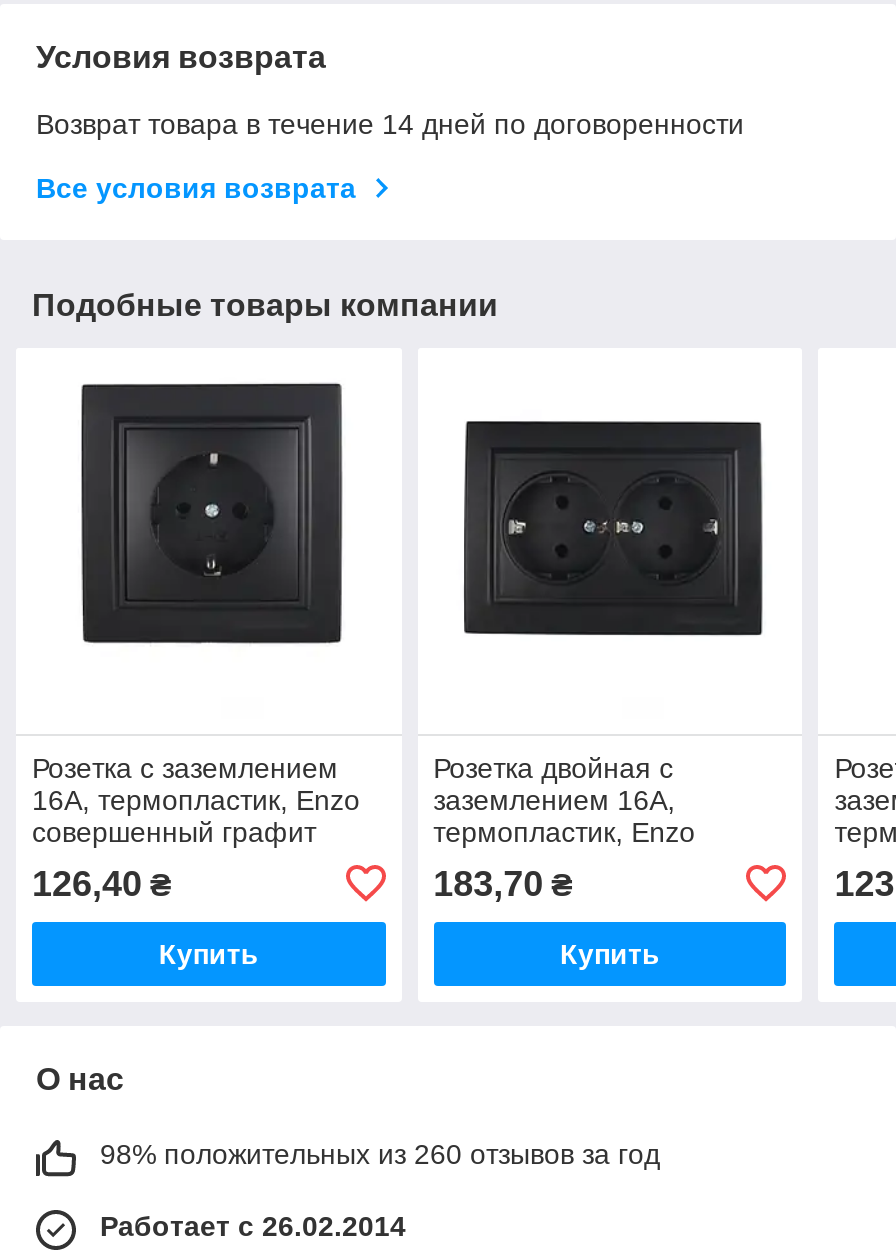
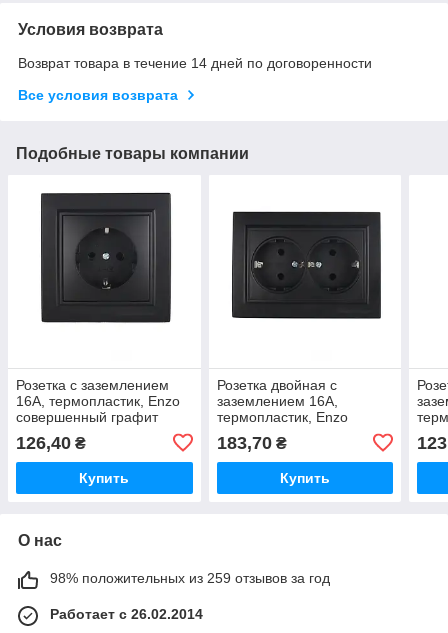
- 98% положительных из 260 отзывов за год
+ 98% положительных из 259 отзывов за год
